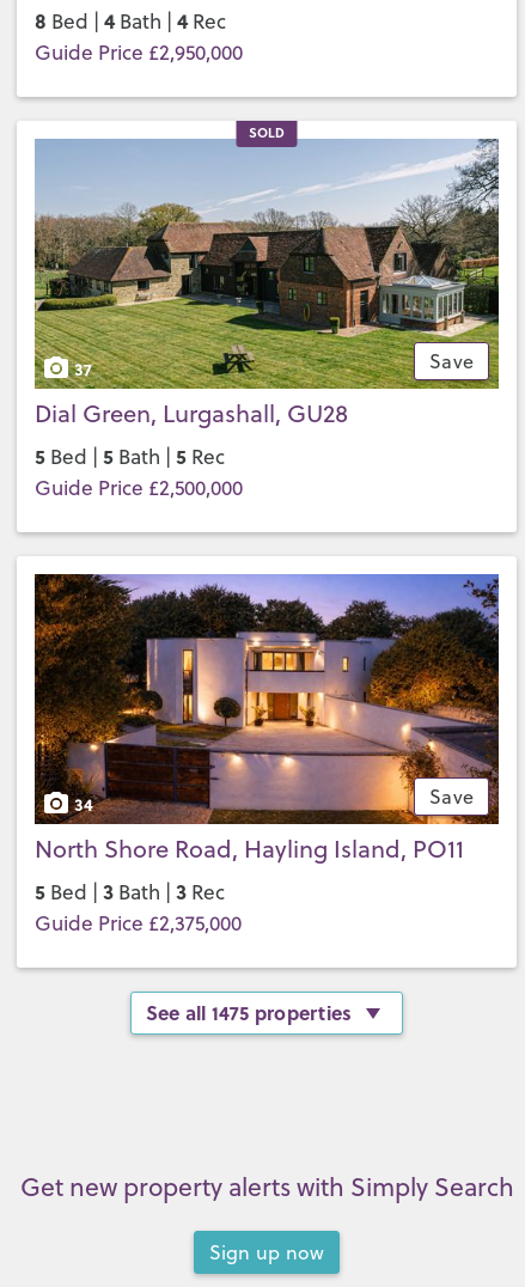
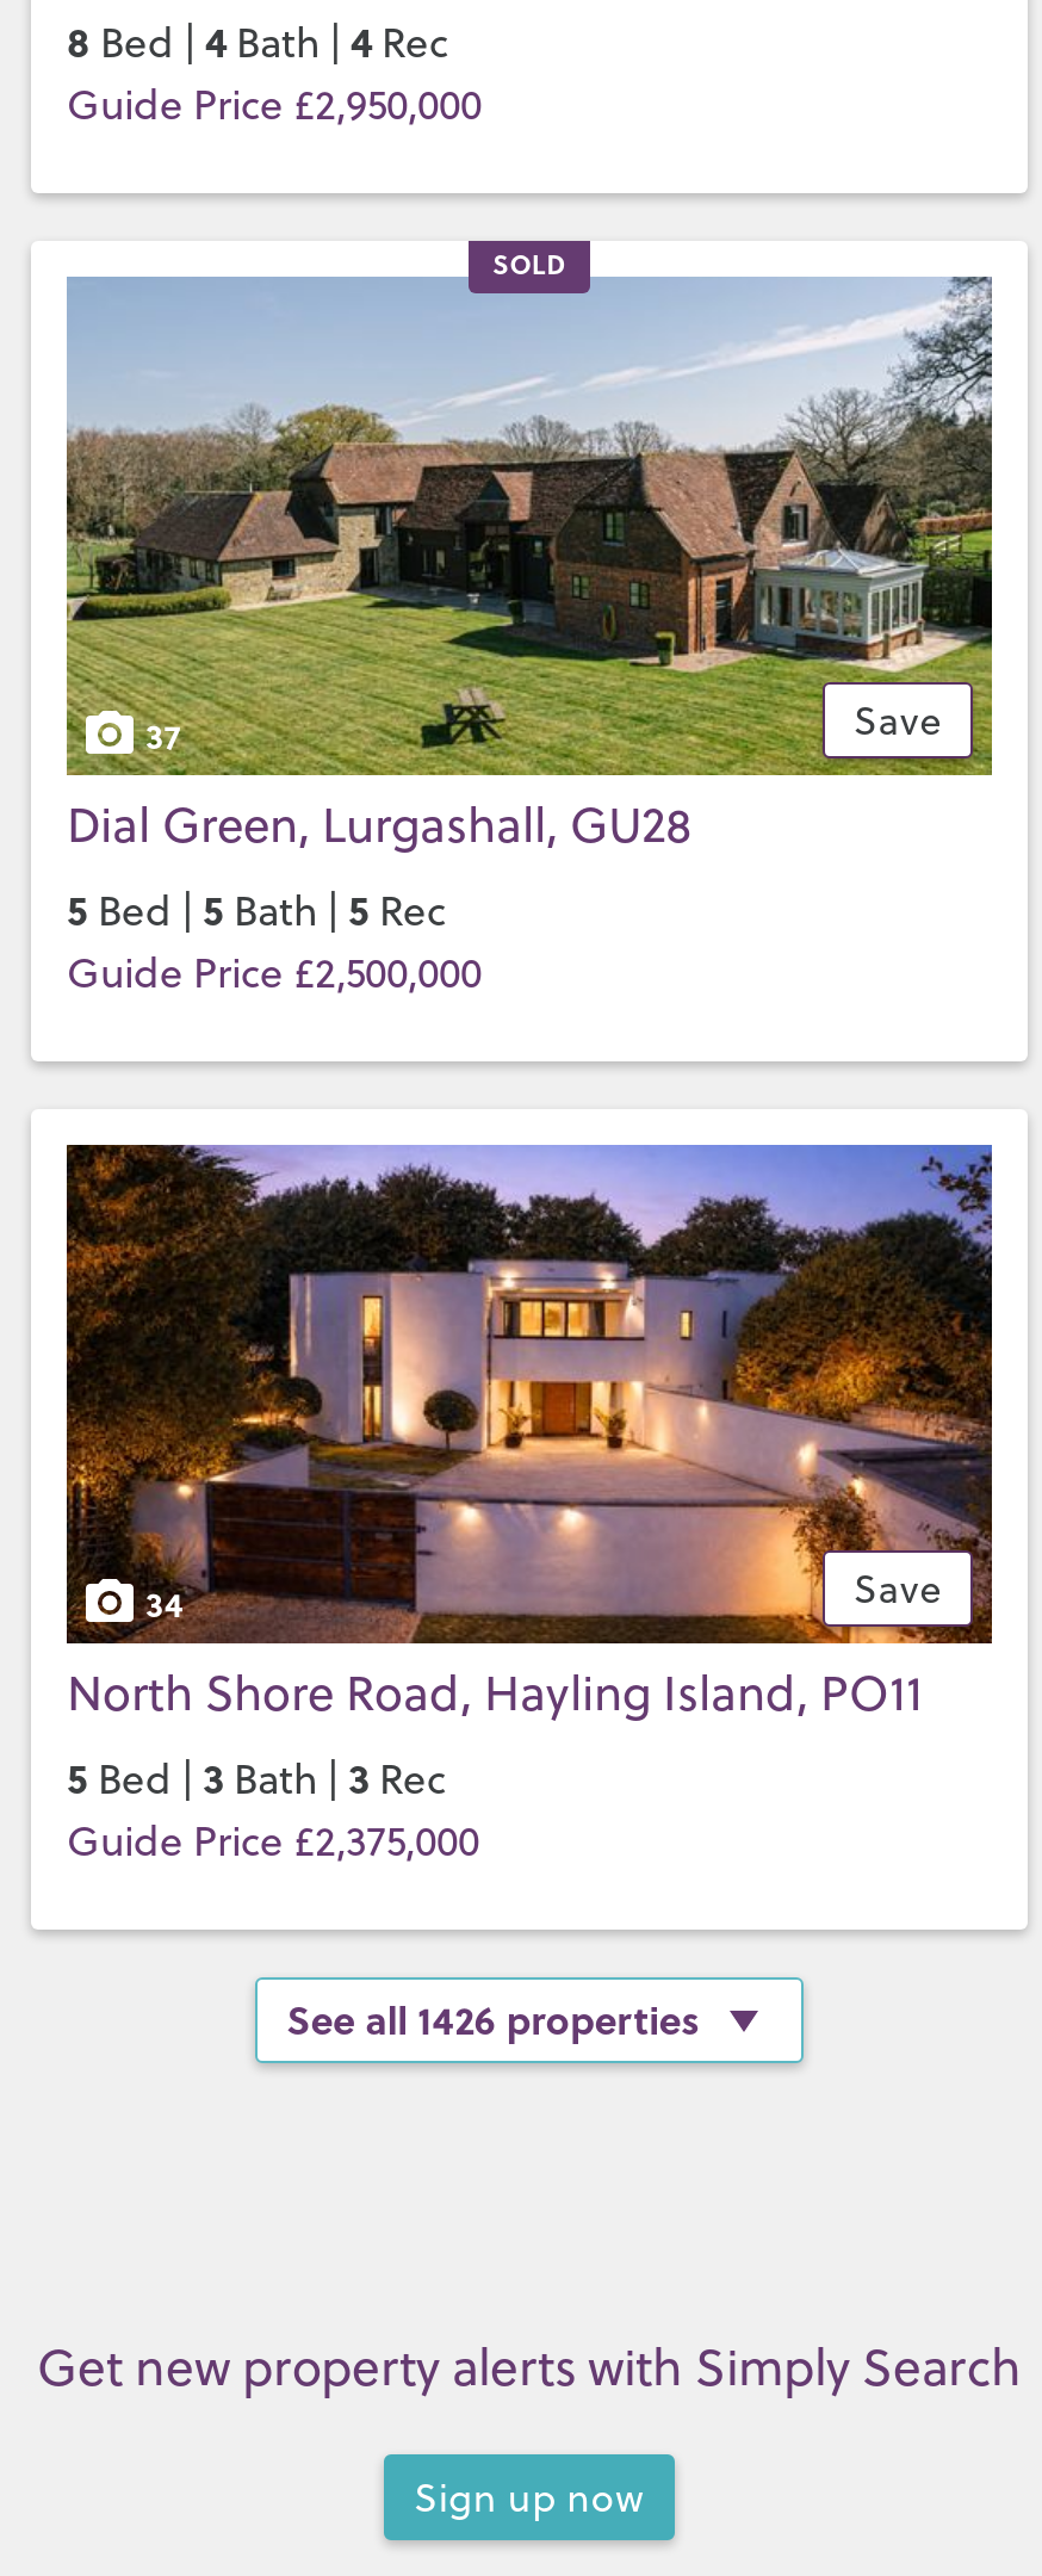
- See all 1475 properties
+ See all 1426 properties
